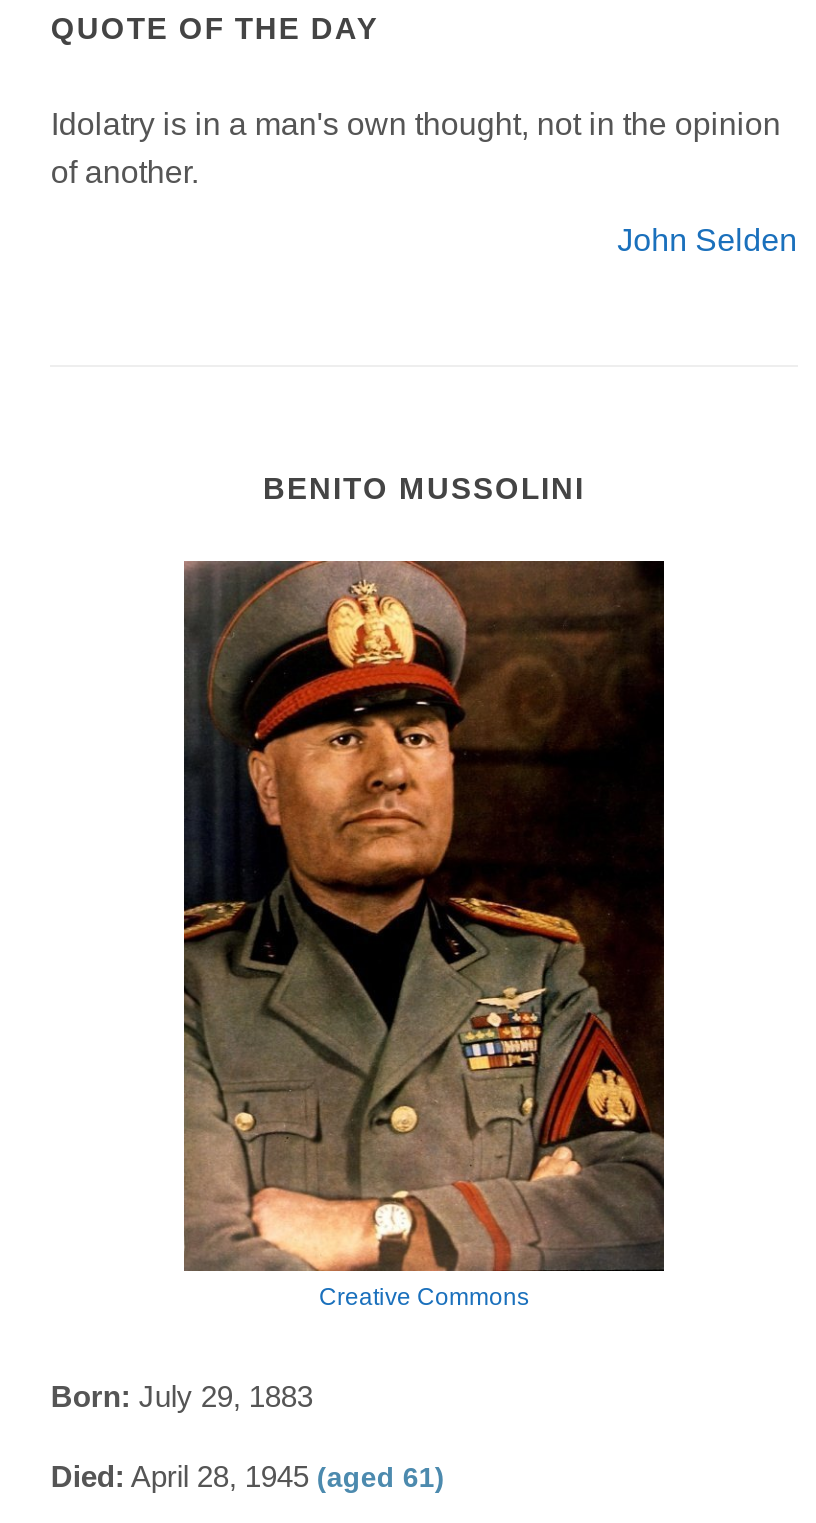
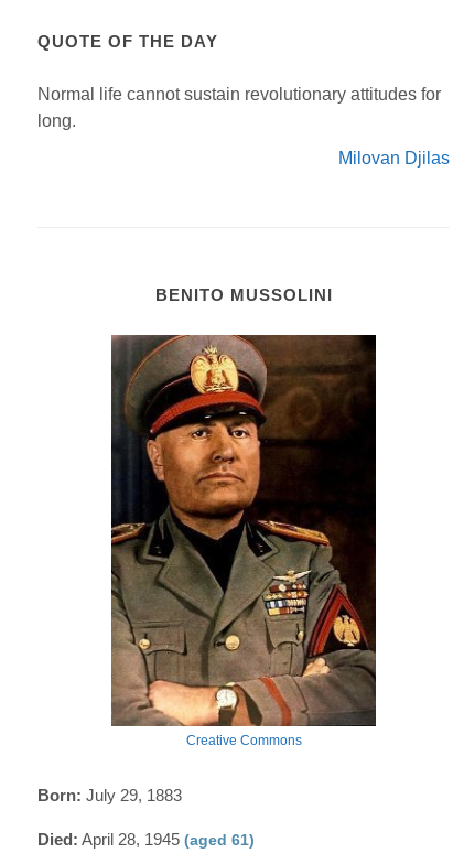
- Idolatry is in a man's own thought, not in the opinion
- of another.
+ Normal life cannot sustain revolutionary attitudes for
+ long.

- John Selden
+ Milovan Djilas
